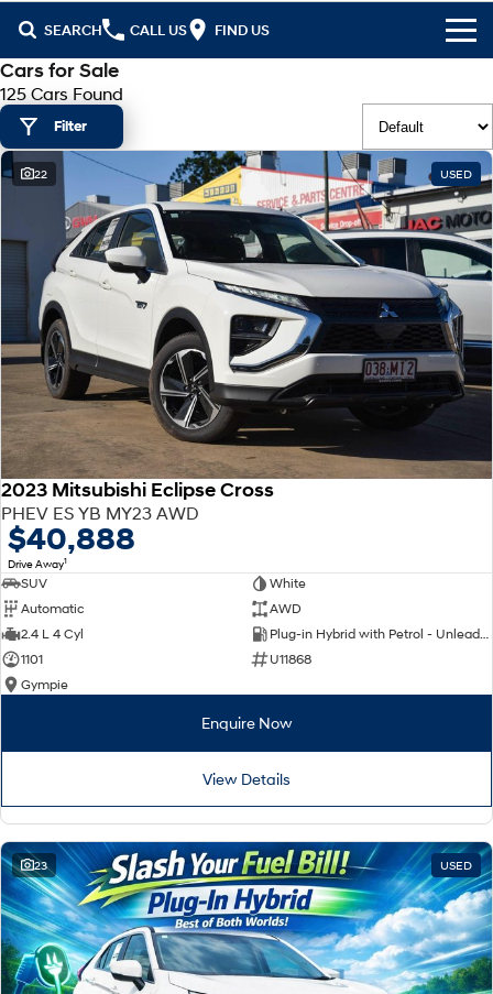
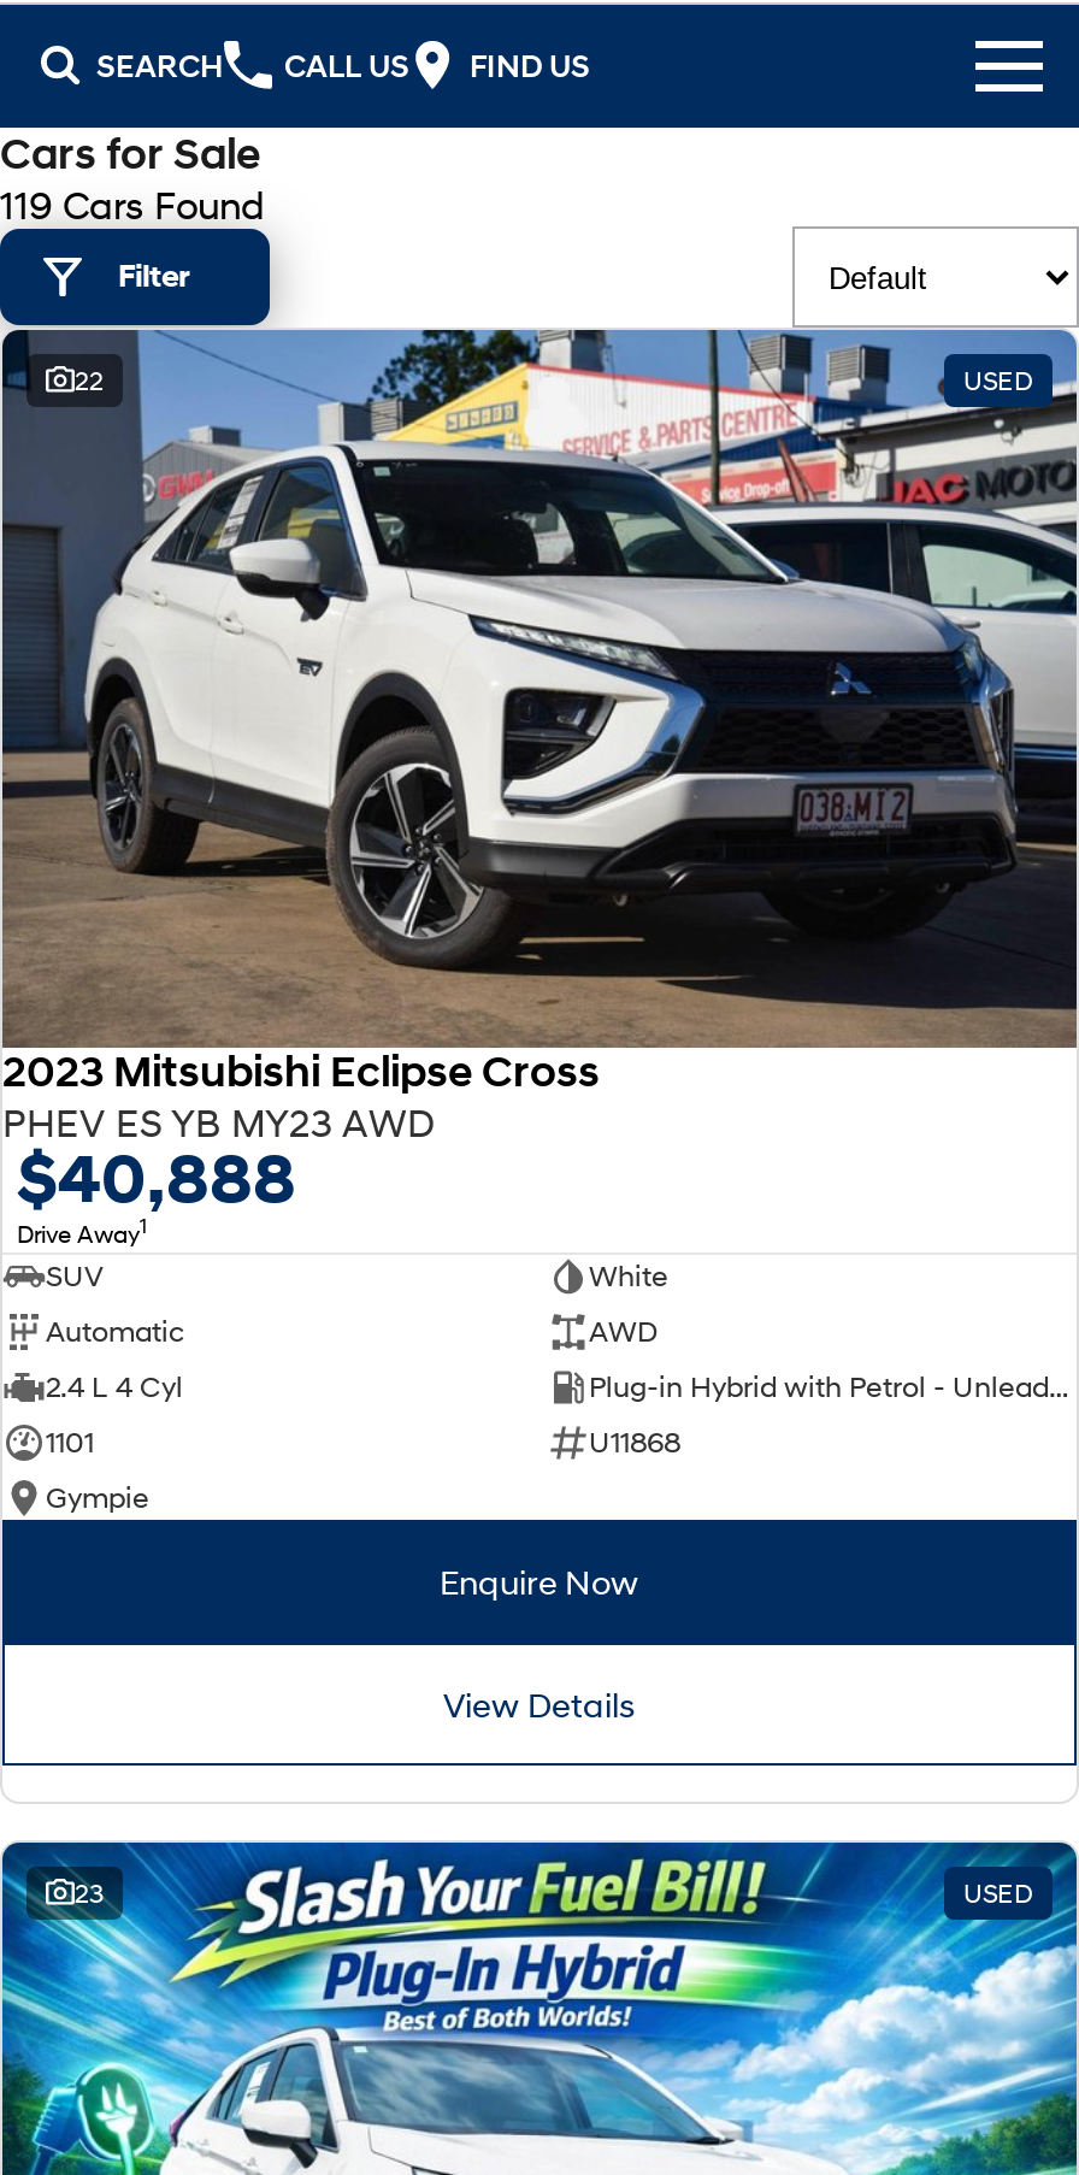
- 125 Cars Found
+ 119 Cars Found
